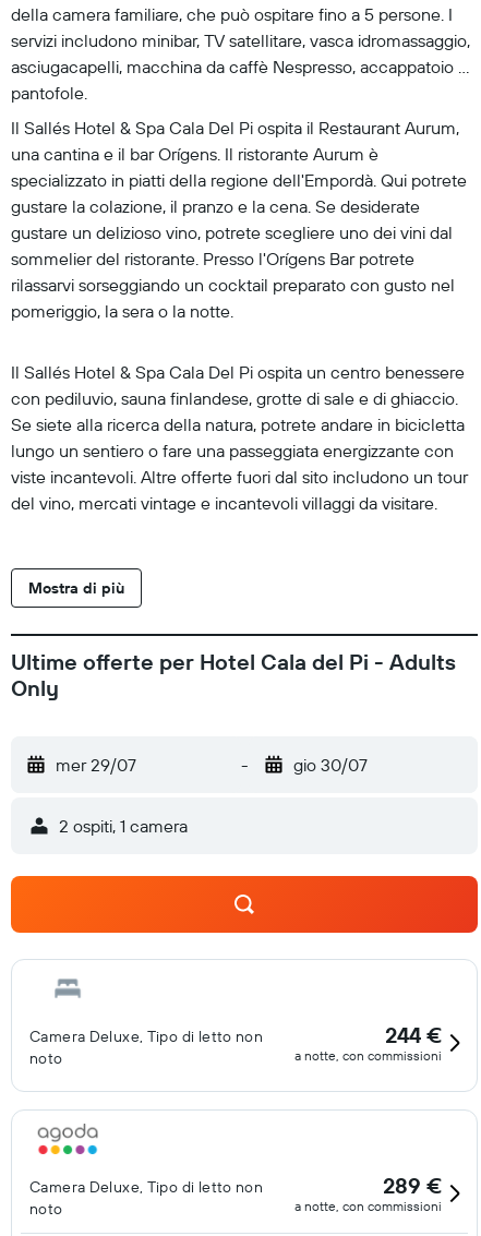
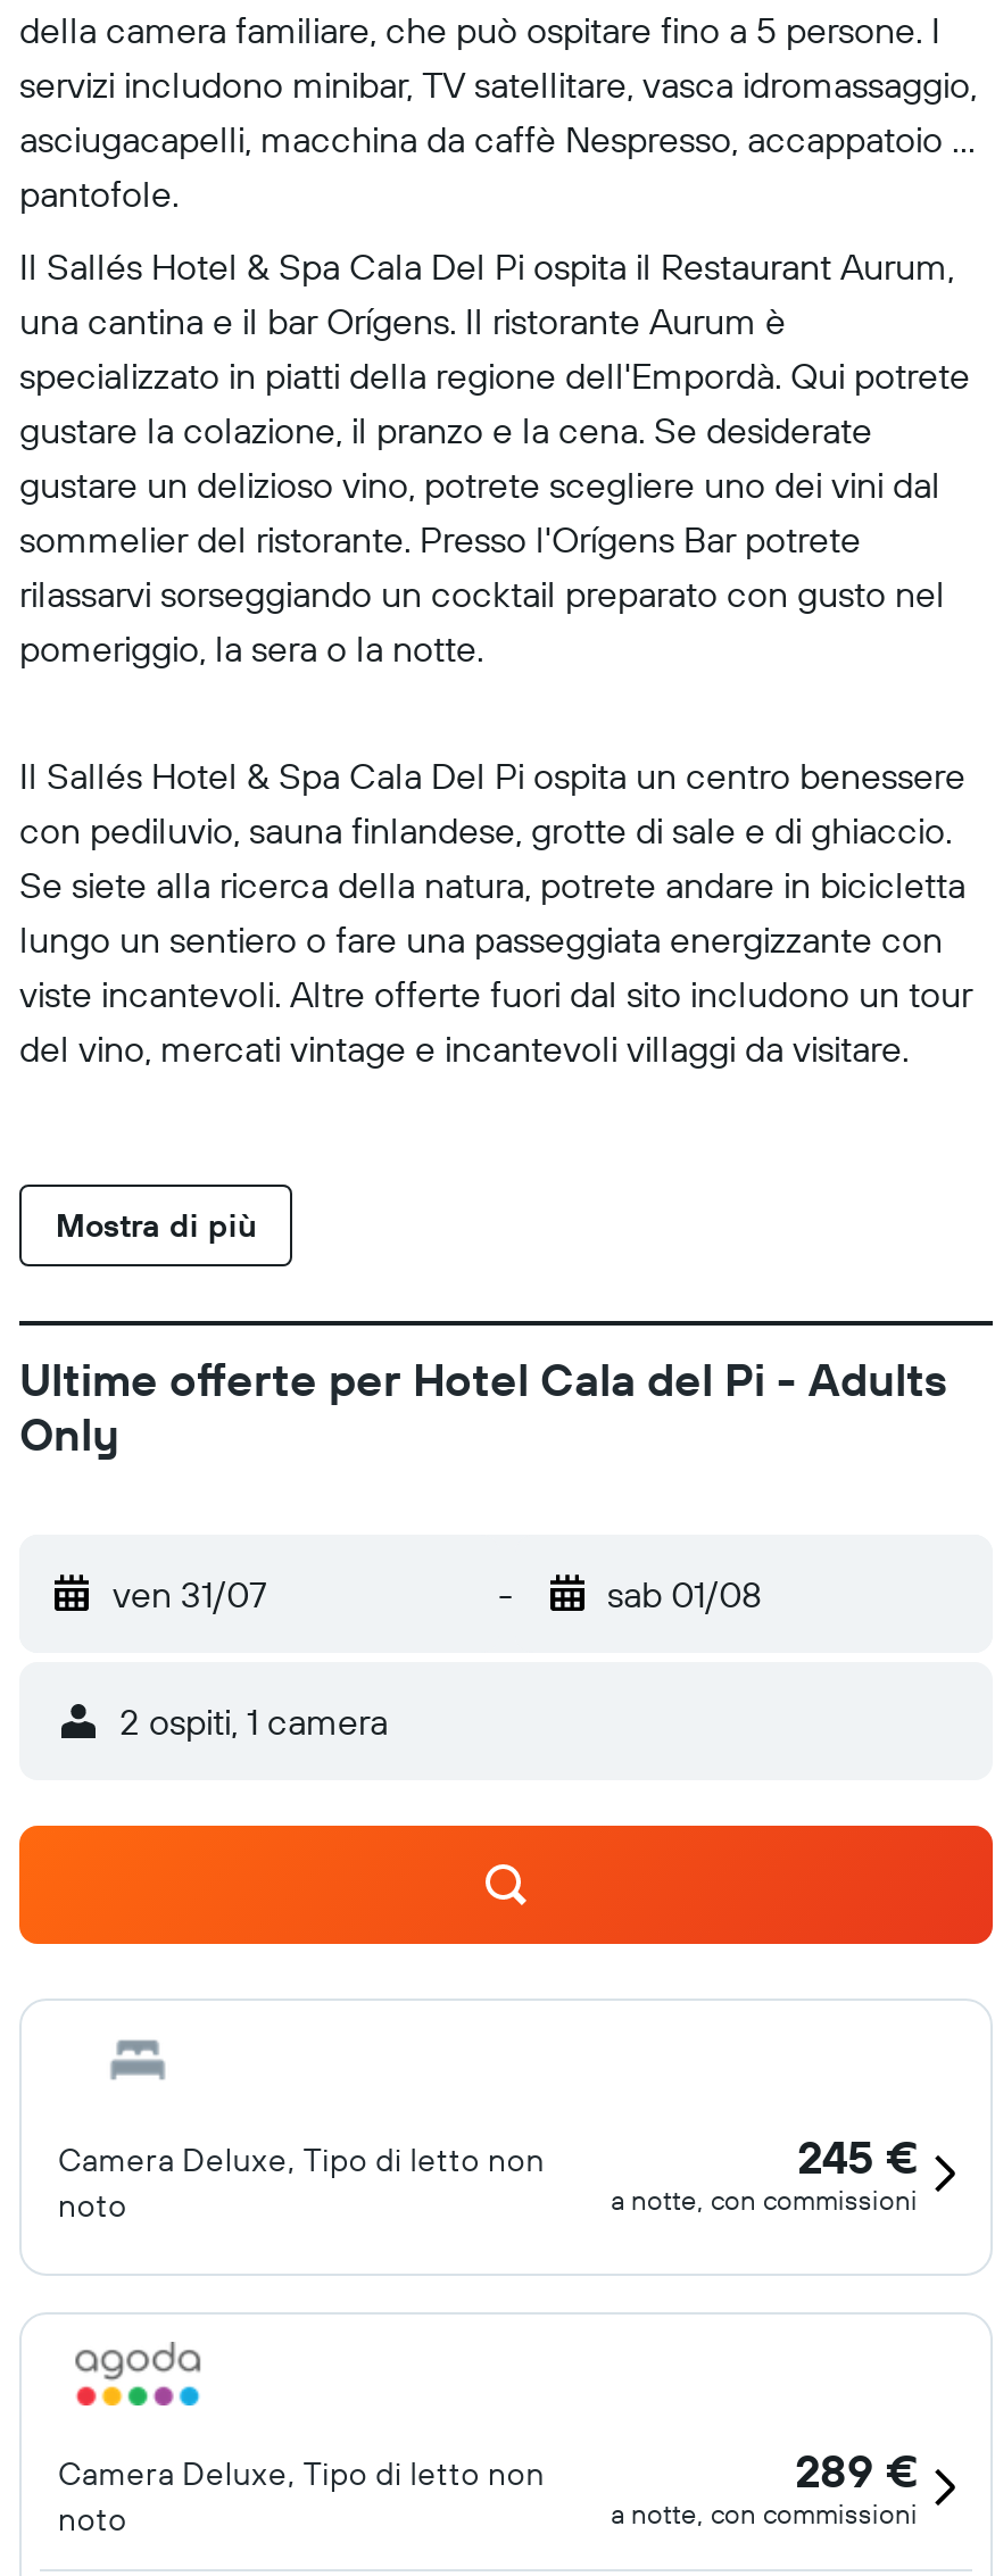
- mer 29/07
+ ven 31/07

- gio 30/07
+ sab 01/08

- 244 €
+ 245 €
